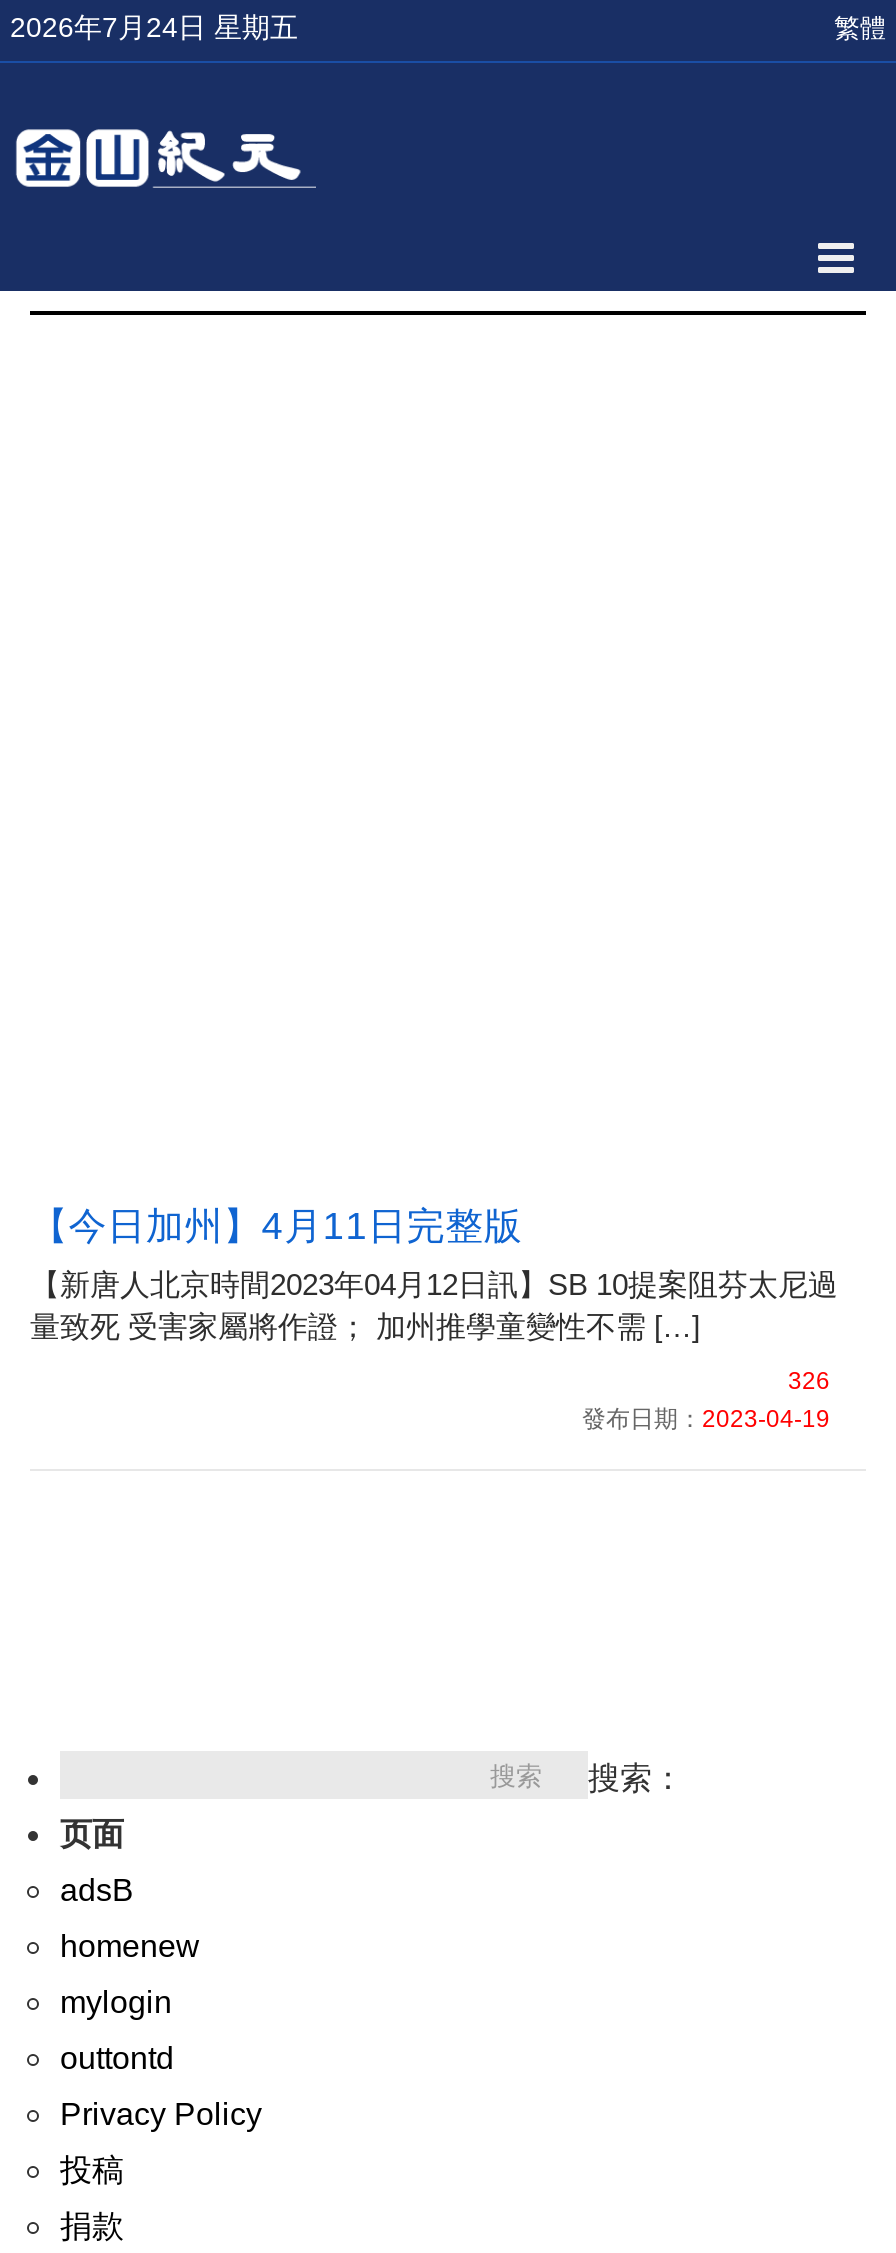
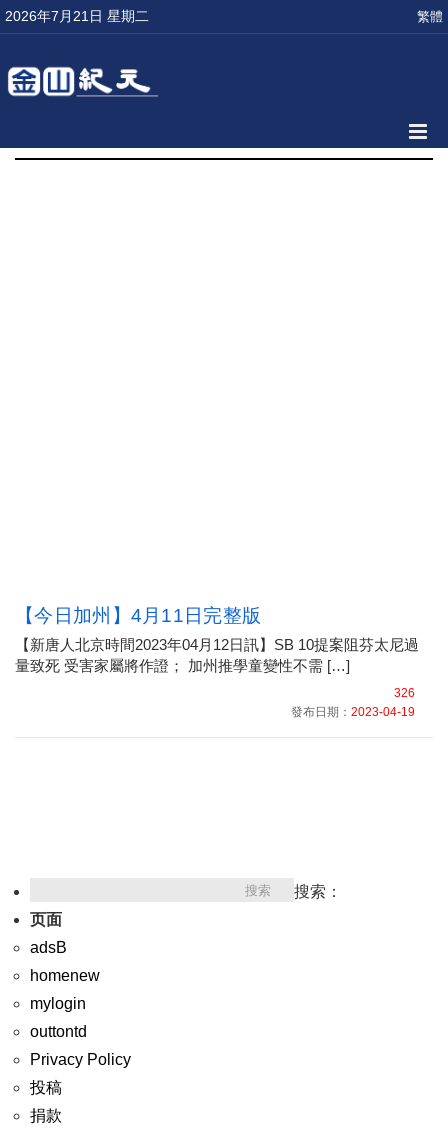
- 2026年7月24日 星期五
+ 2026年7月21日 星期二
